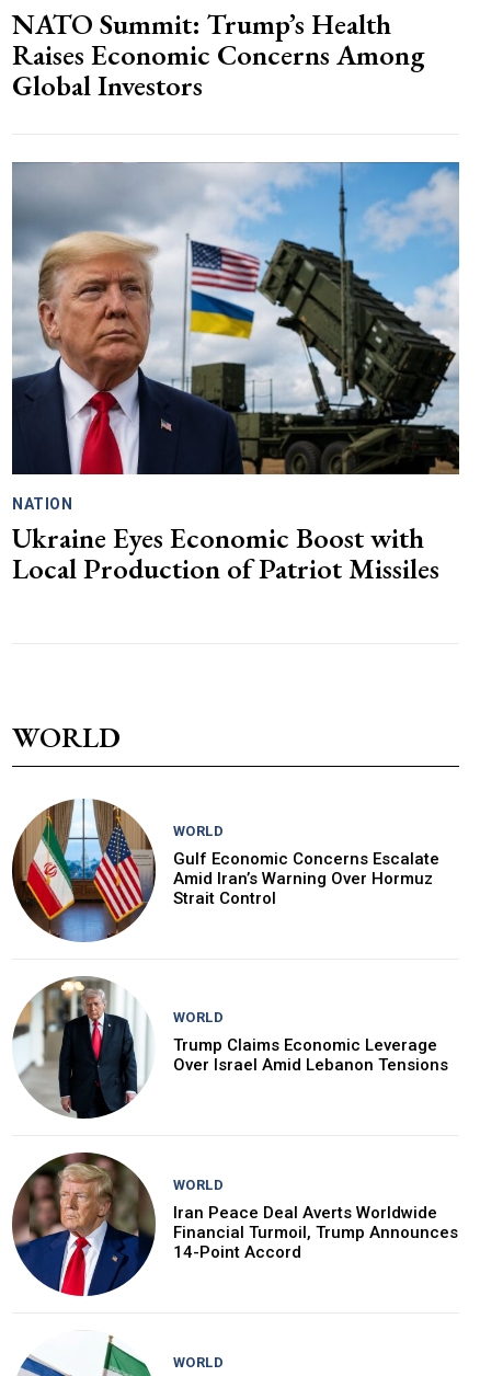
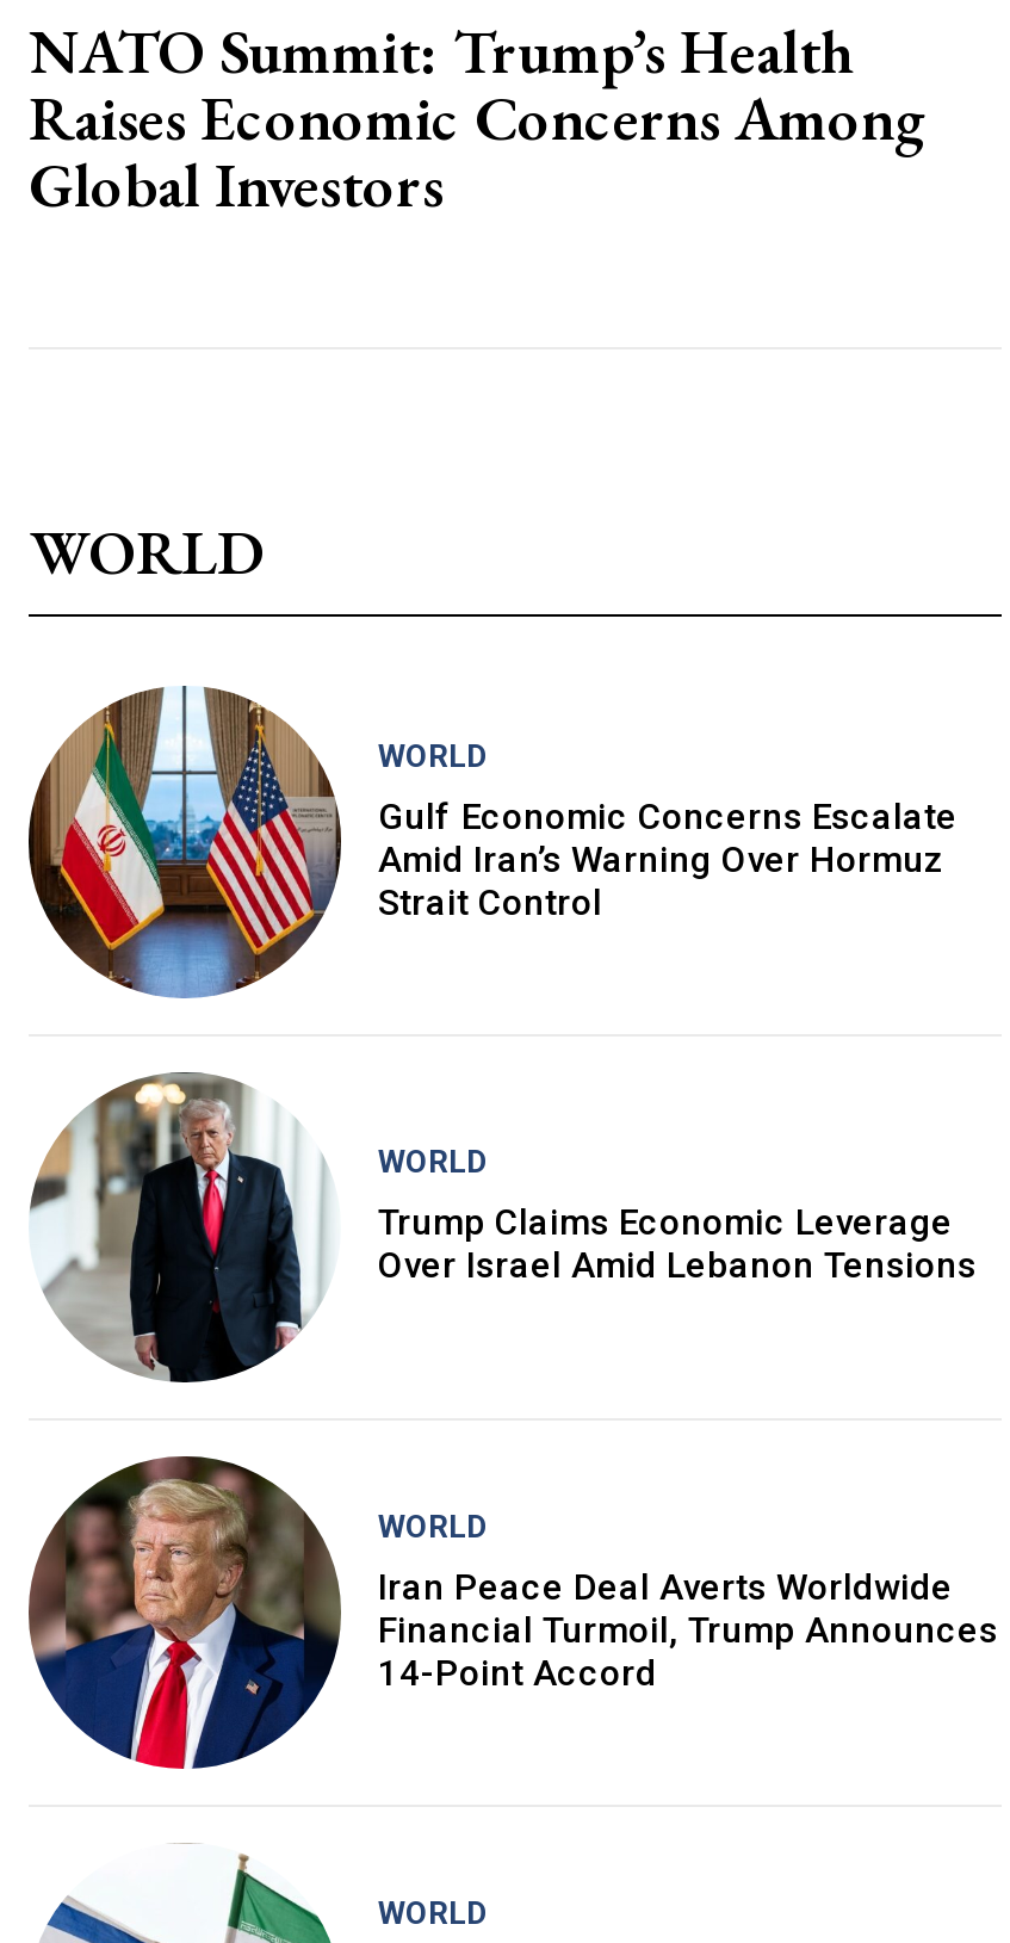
- [image]
- NATION
- Ukraine Eyes Economic Boost with
- Local Production of Patriot Missiles
